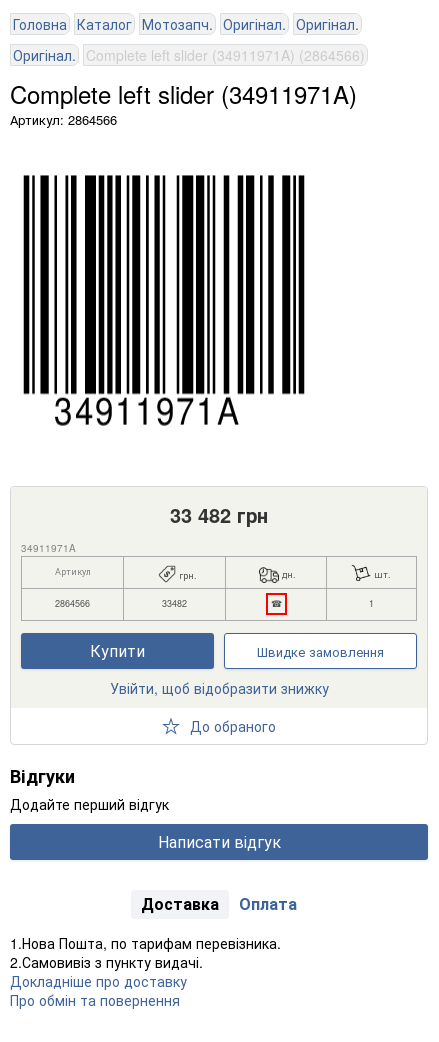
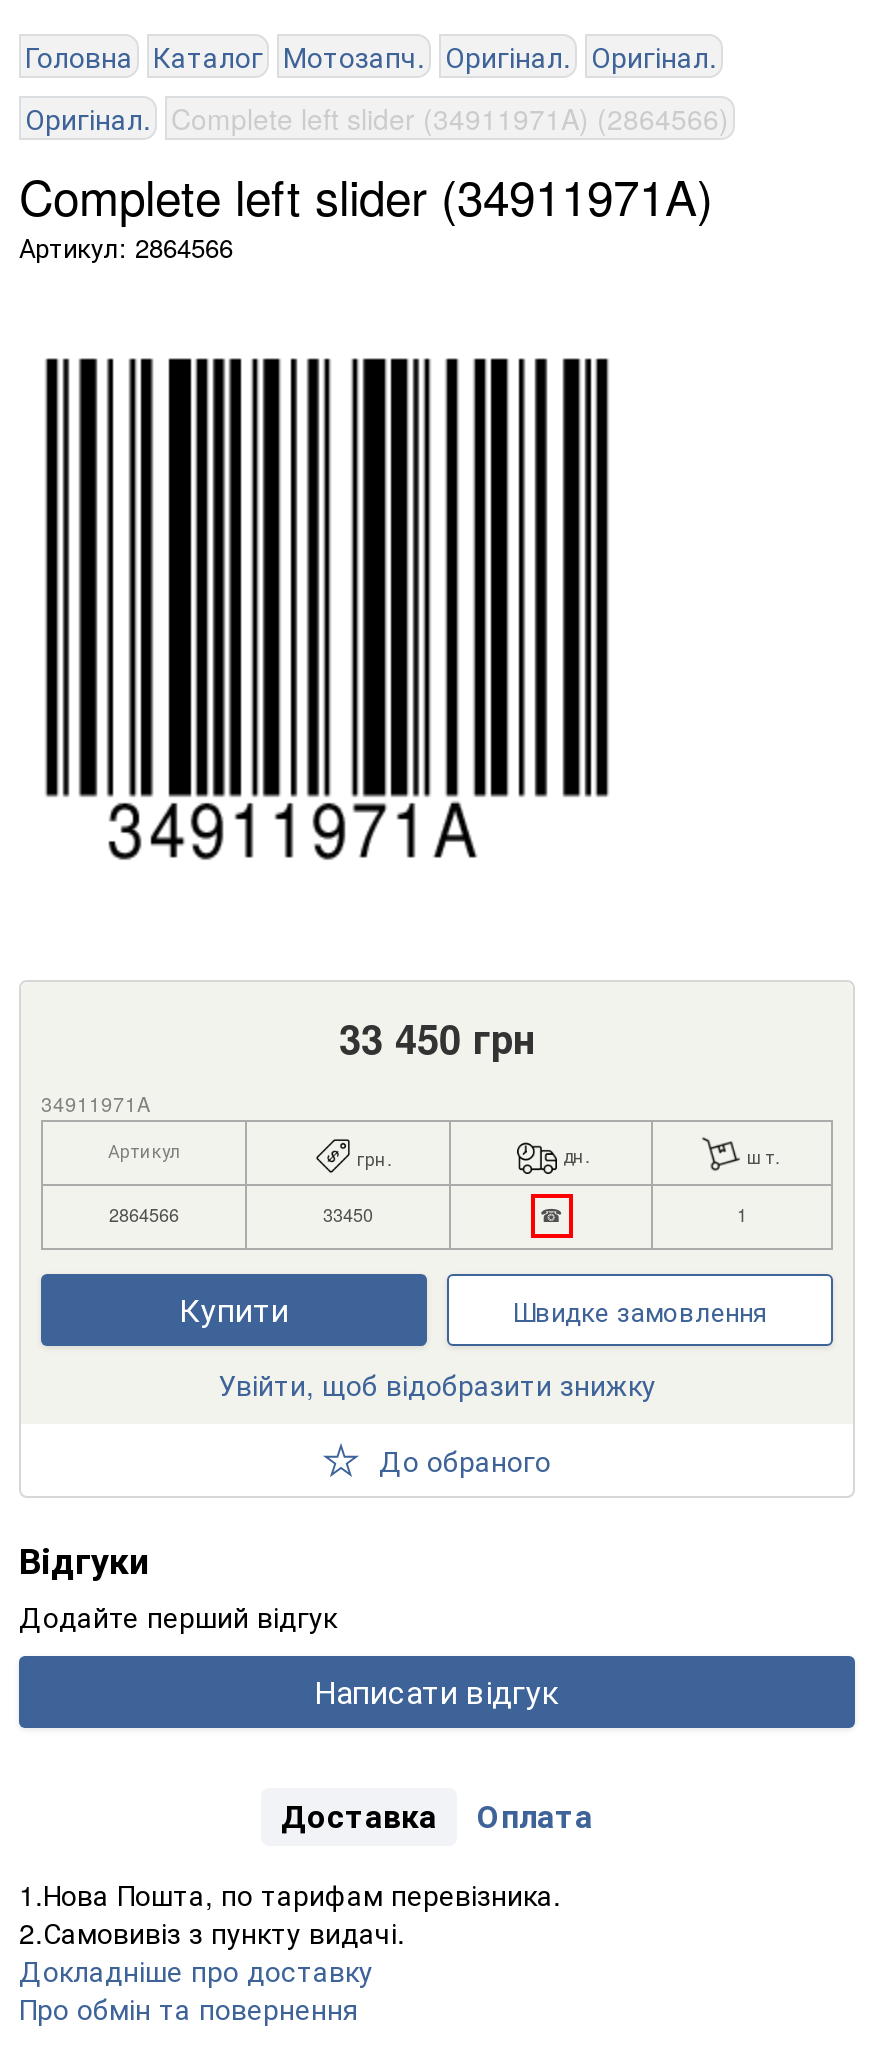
- 33 482 грн
+ 33 450 грн

- 33482
+ 33450
